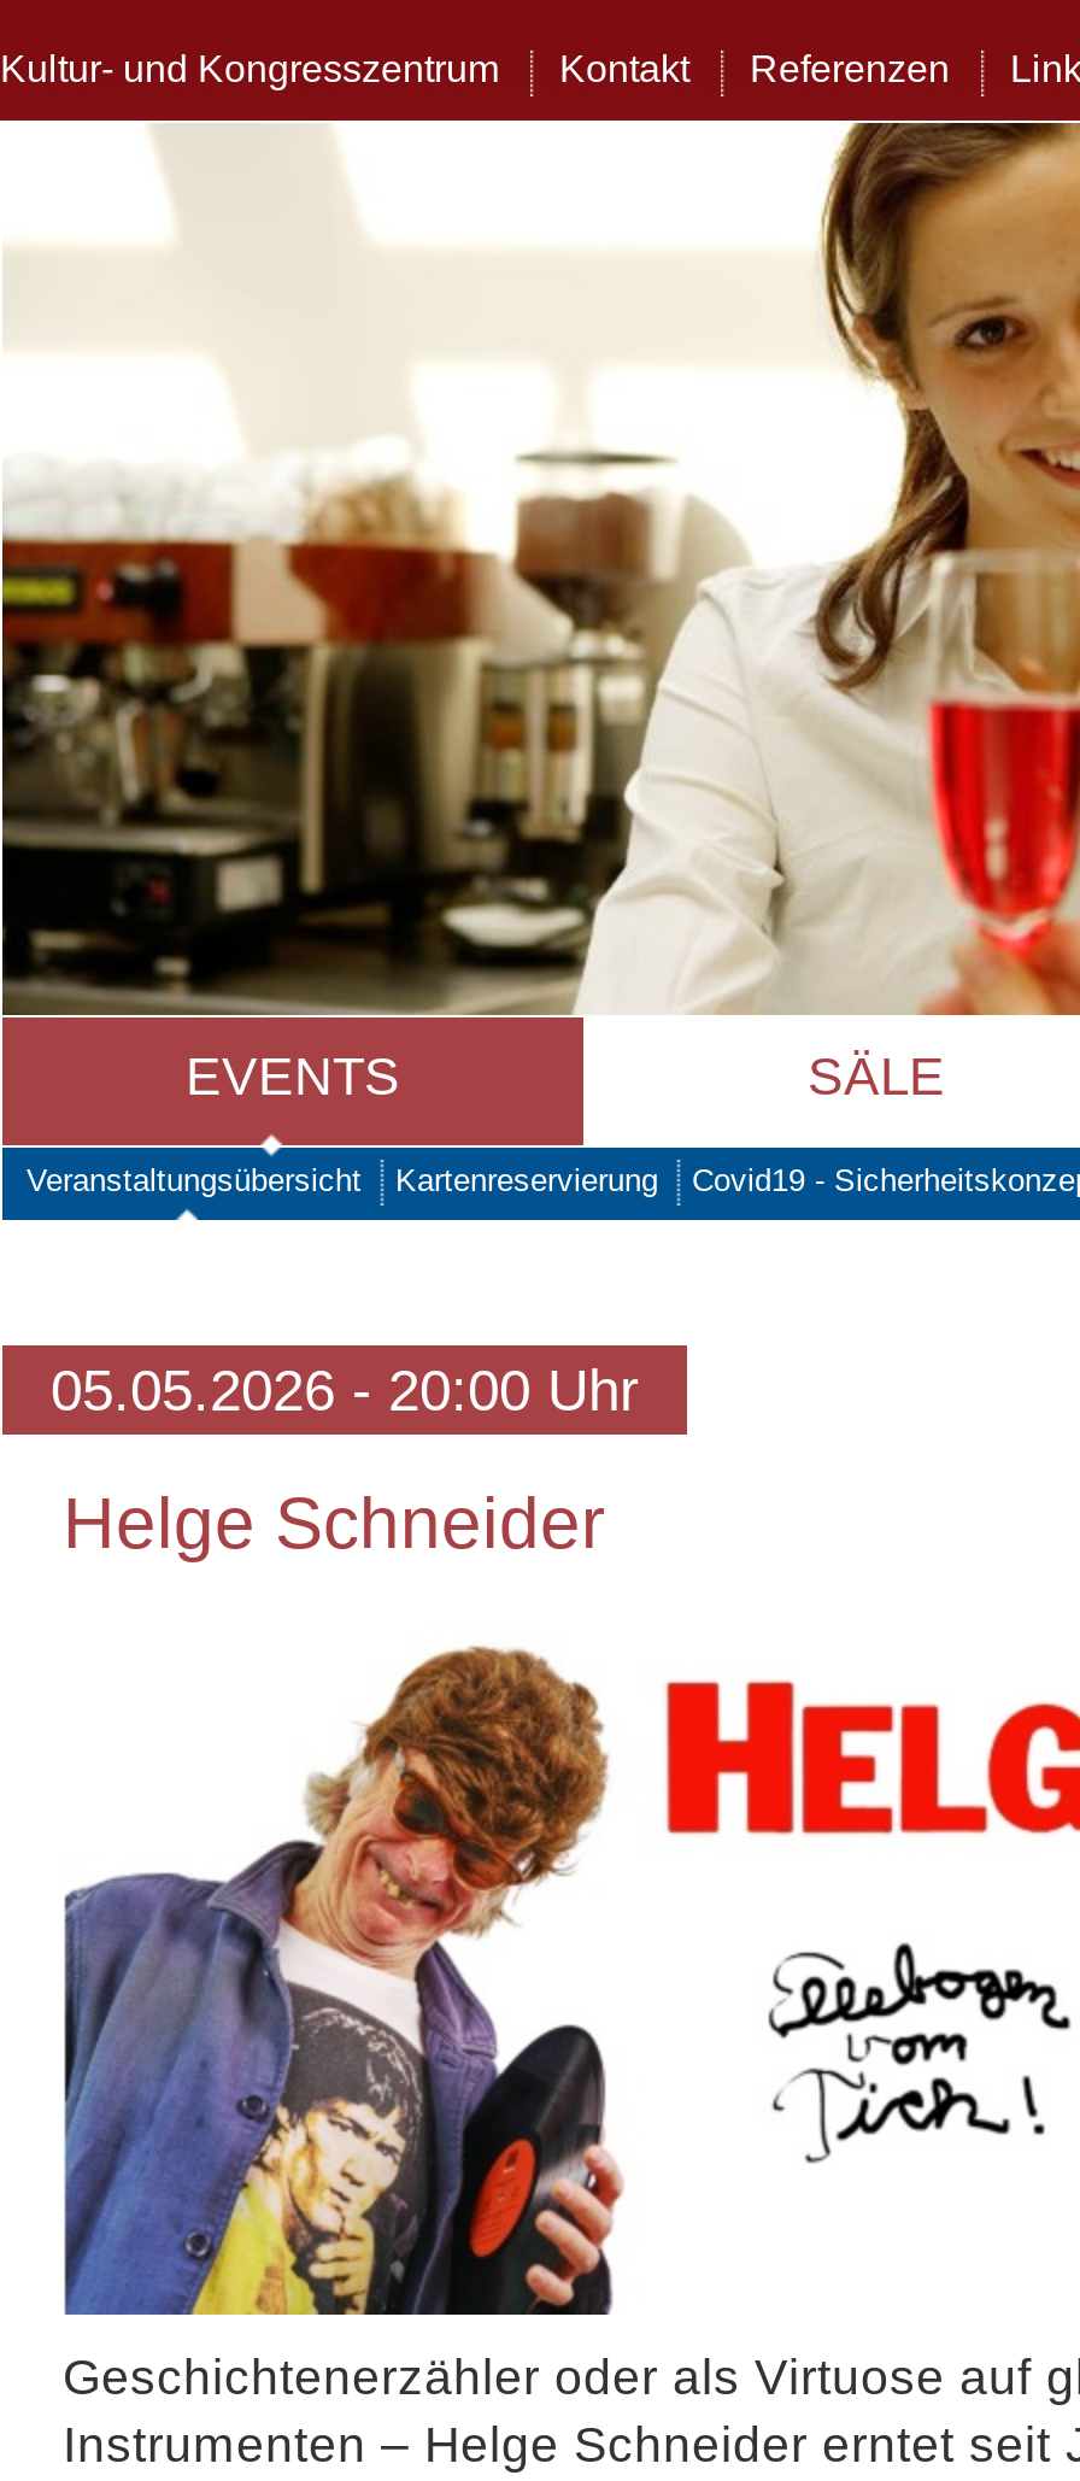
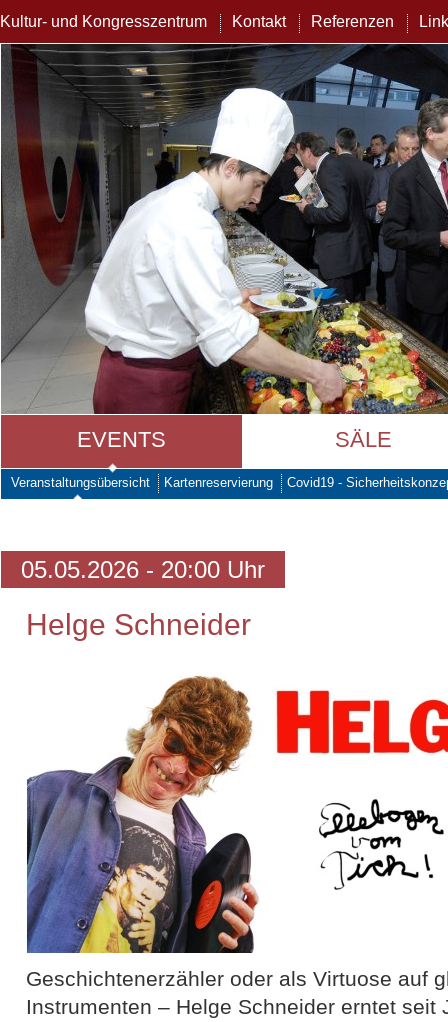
- [image]
+ [image]
